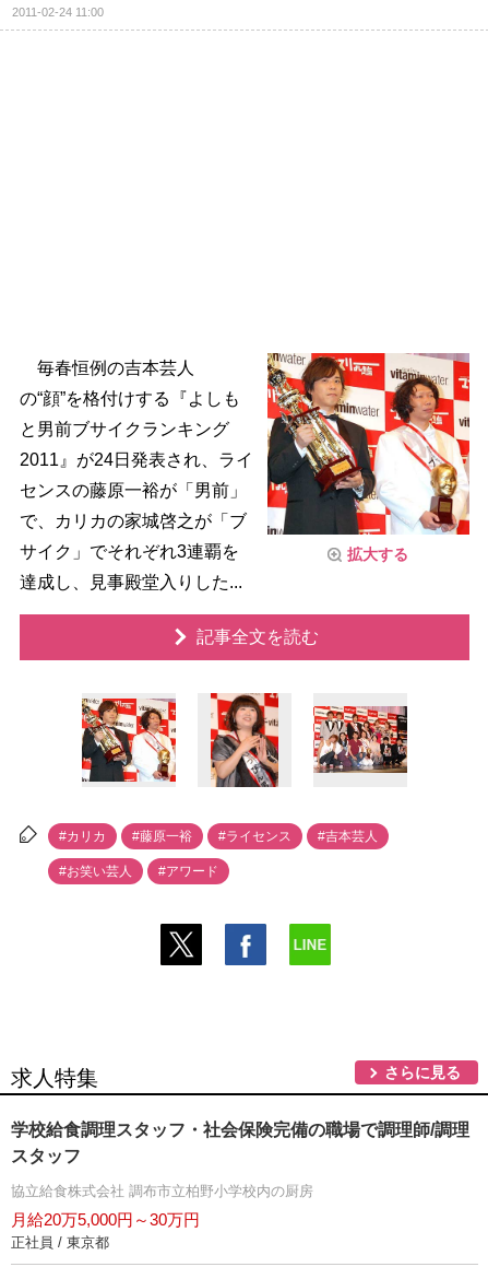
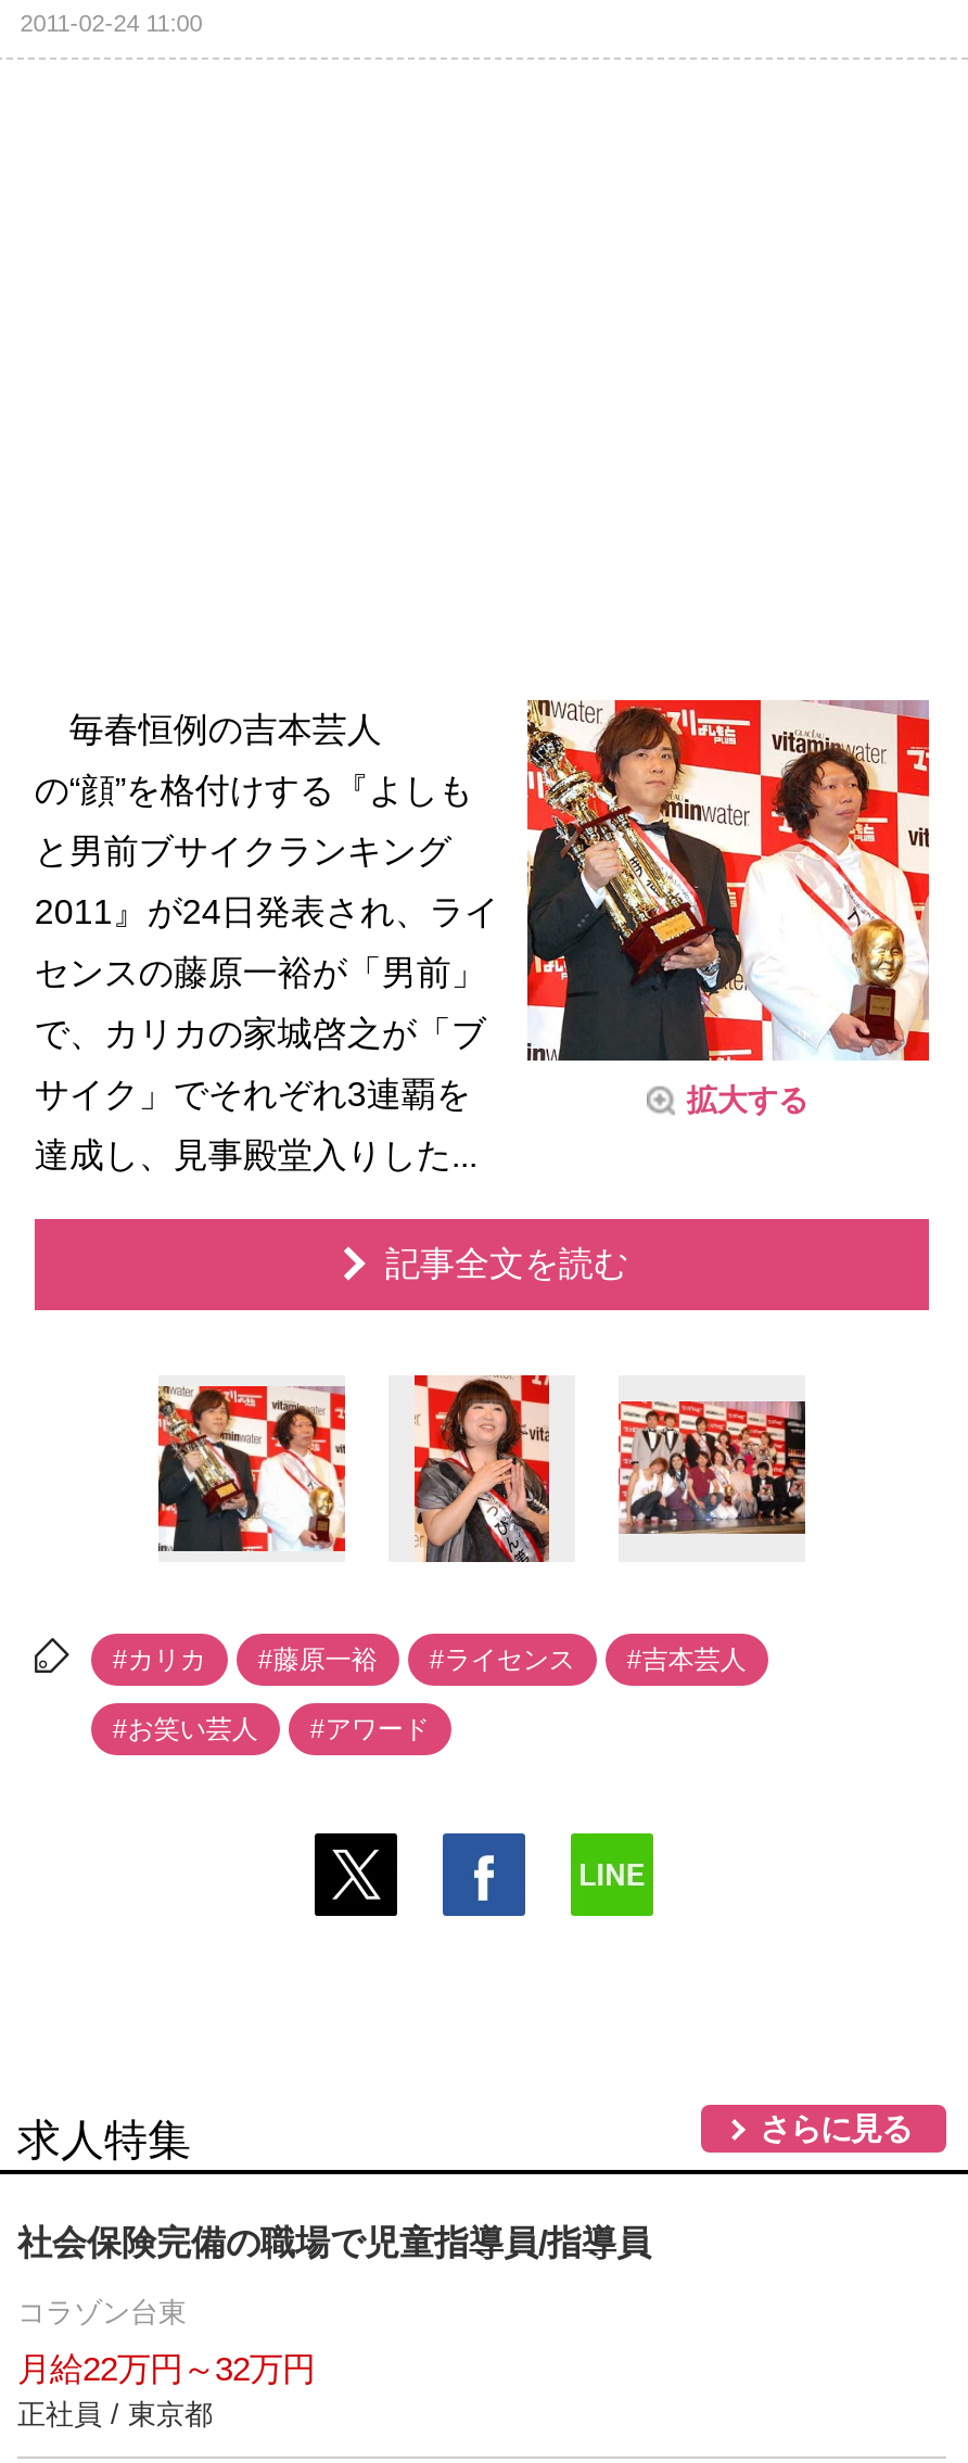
- 学校給食調理スタッフ・社会保険完備の職場で調理師/調理
- スタッフ
+ 社会保険完備の職場で児童指導員/指導員

- 協立給食株式会社 調布市立柏野小学校内の厨房
+ コラゾン台東

- 月給20万5,000円～30万円
+ 月給22万円～32万円
